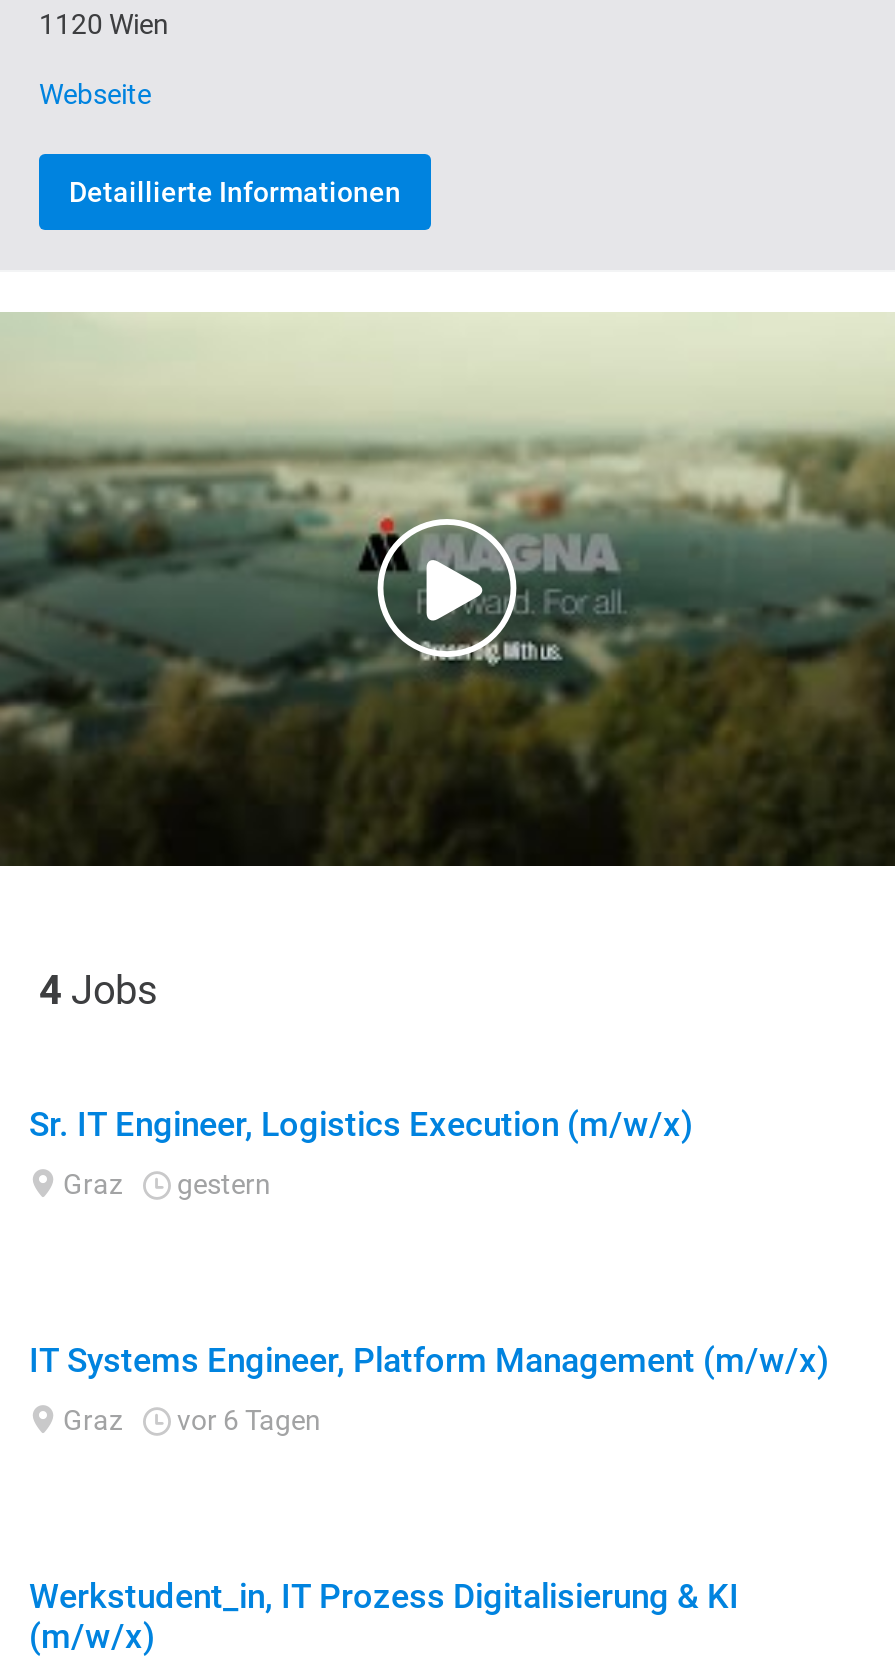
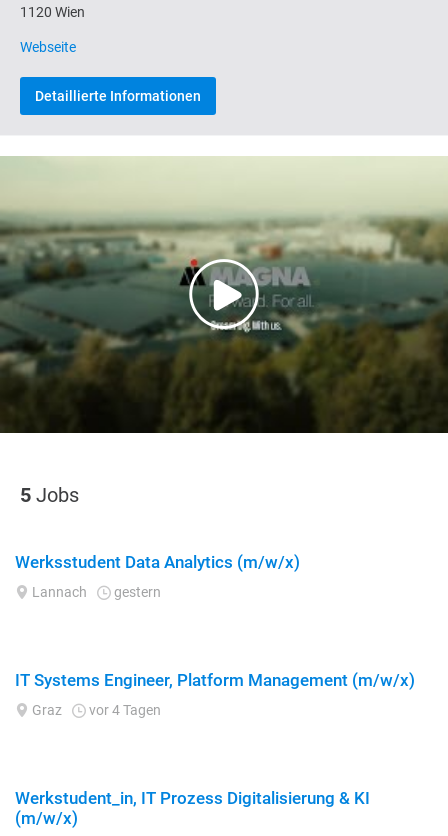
- 4 Jobs
+ 5 Jobs

- Sr. IT Engineer, Logistics Execution (m/w/x)
+ Werksstudent Data Analytics (m/w/x)

- Graz
+ Lannach

- Graz vor 6 Tagen
+ Graz vor 4 Tagen
